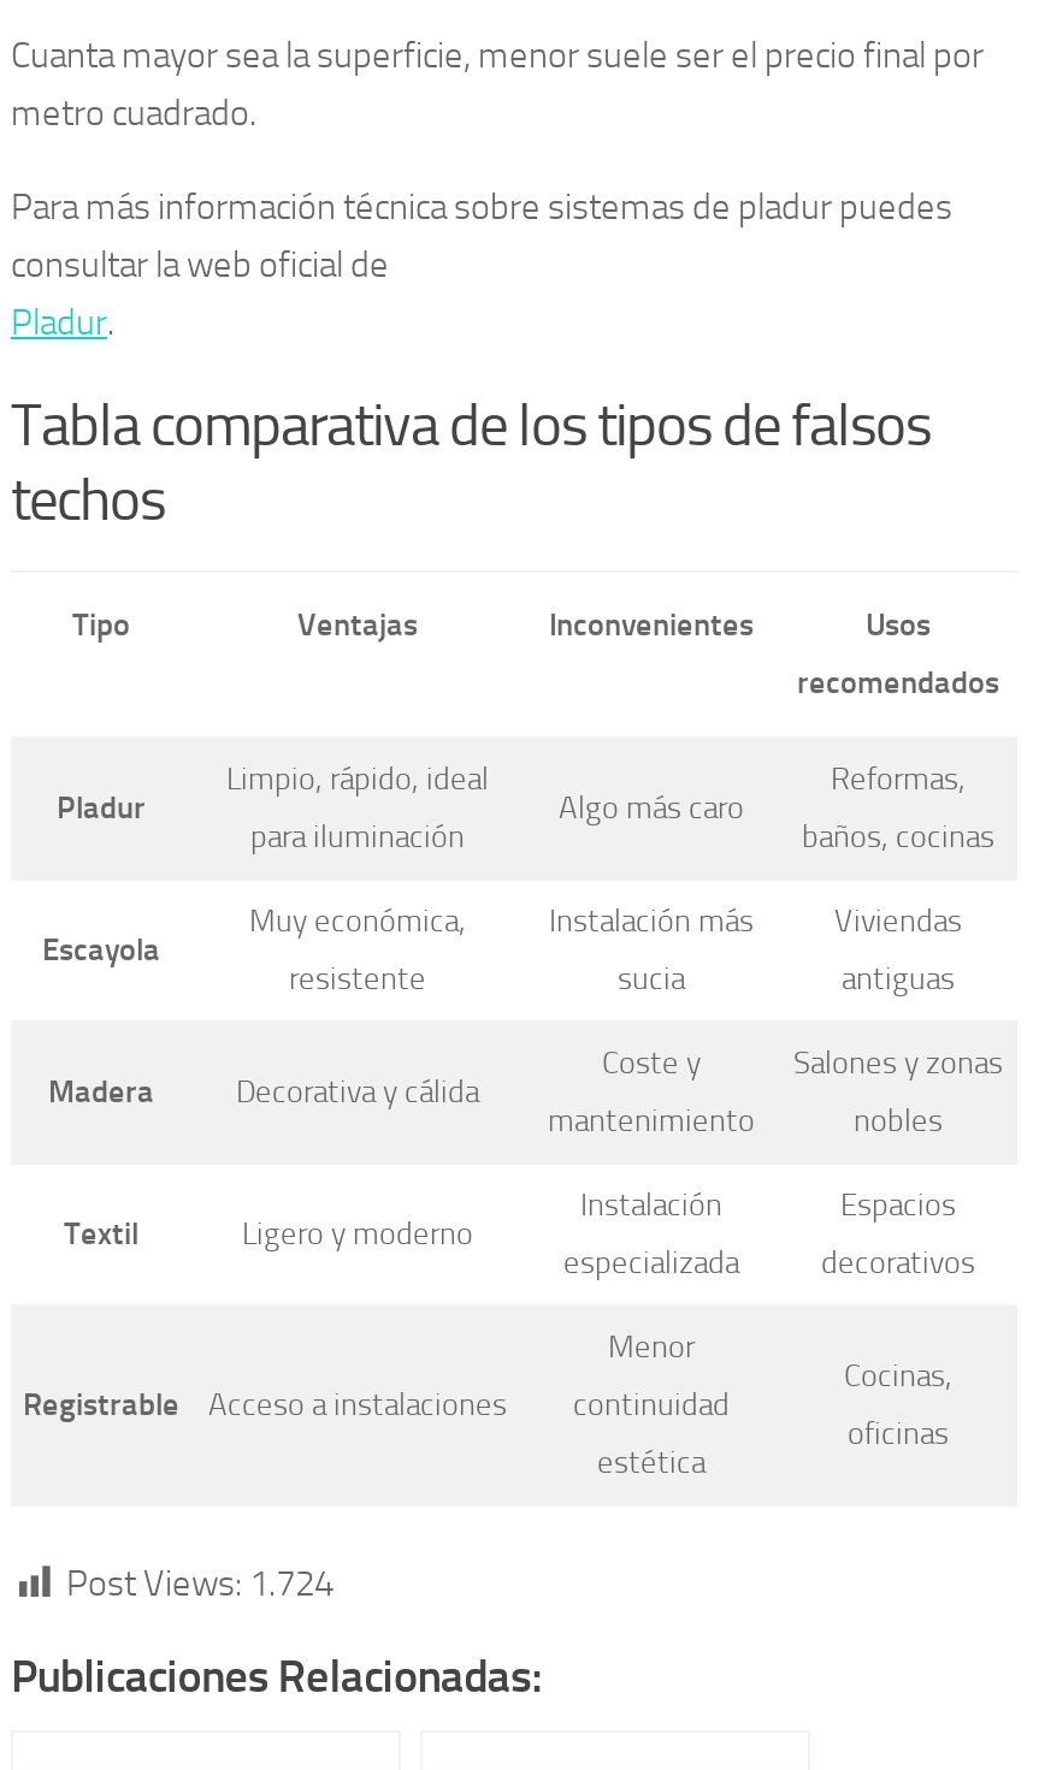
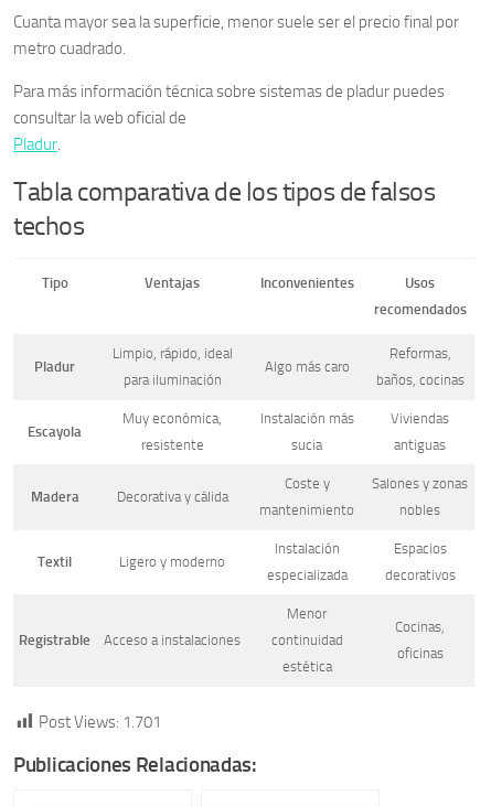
- Post Views: 1.724
+ Post Views: 1.701
